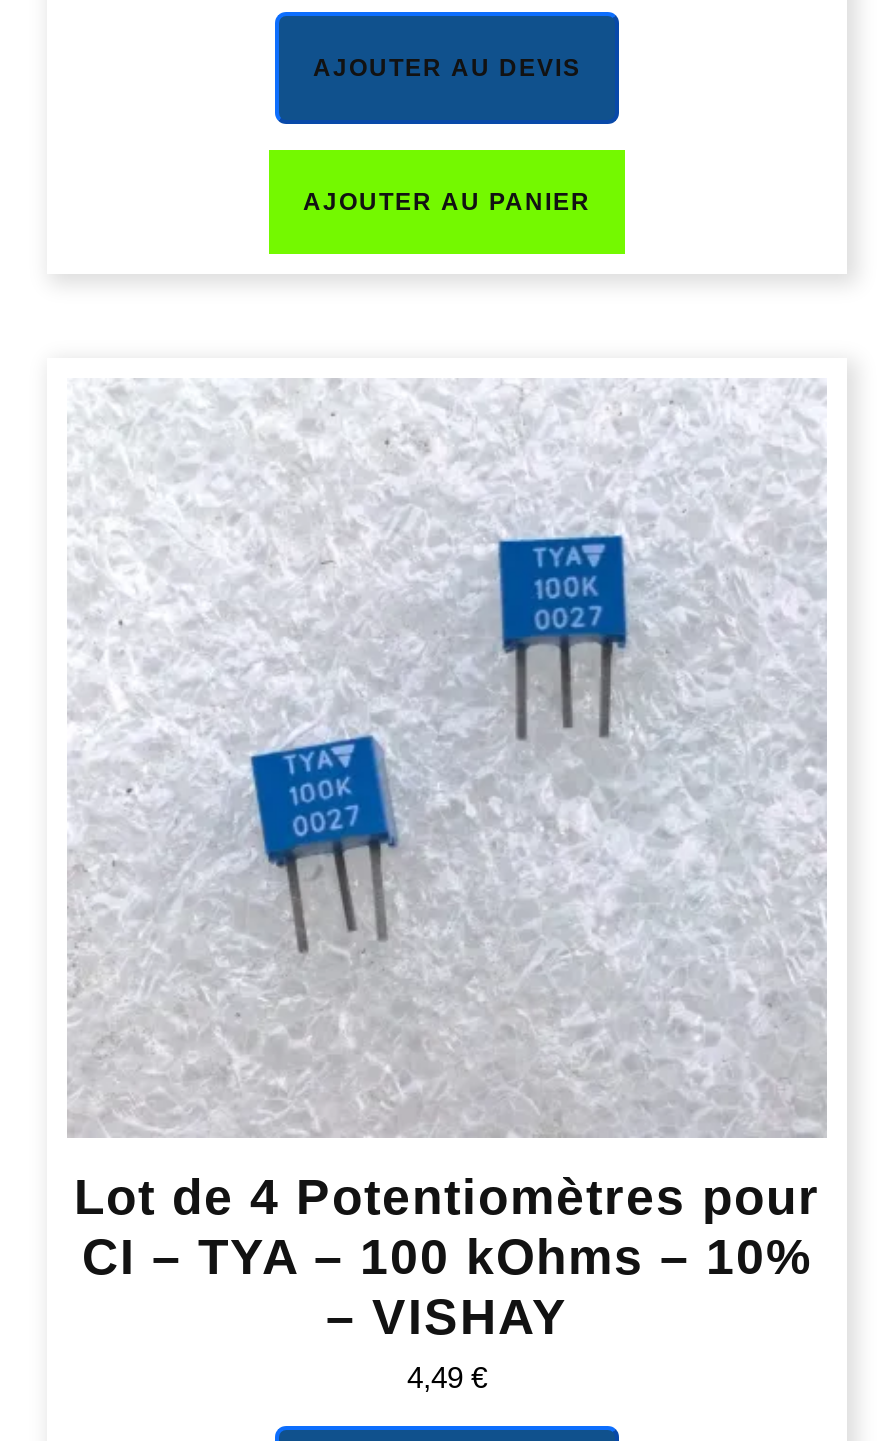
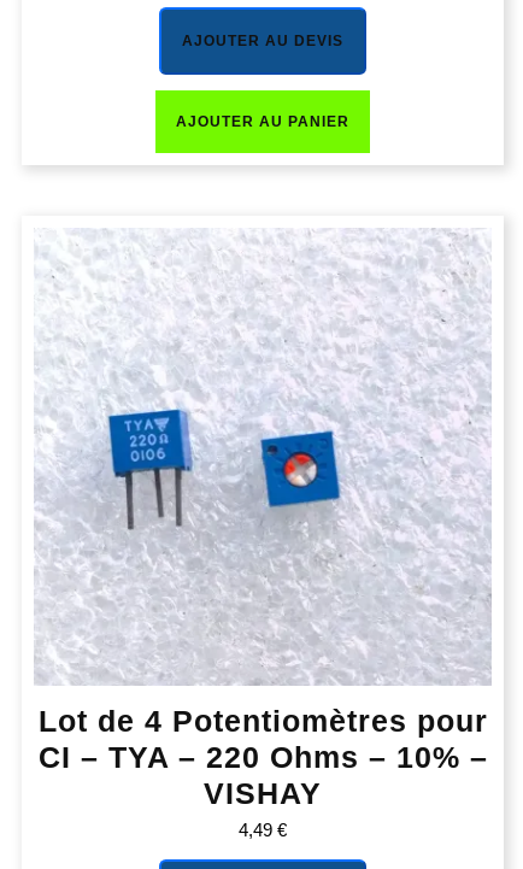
- [image]
+ [image]

- CI – TYA – 100 kOhms – 10%
- – VISHAY
+ CI – TYA – 220 Ohms – 10% –
+ VISHAY
